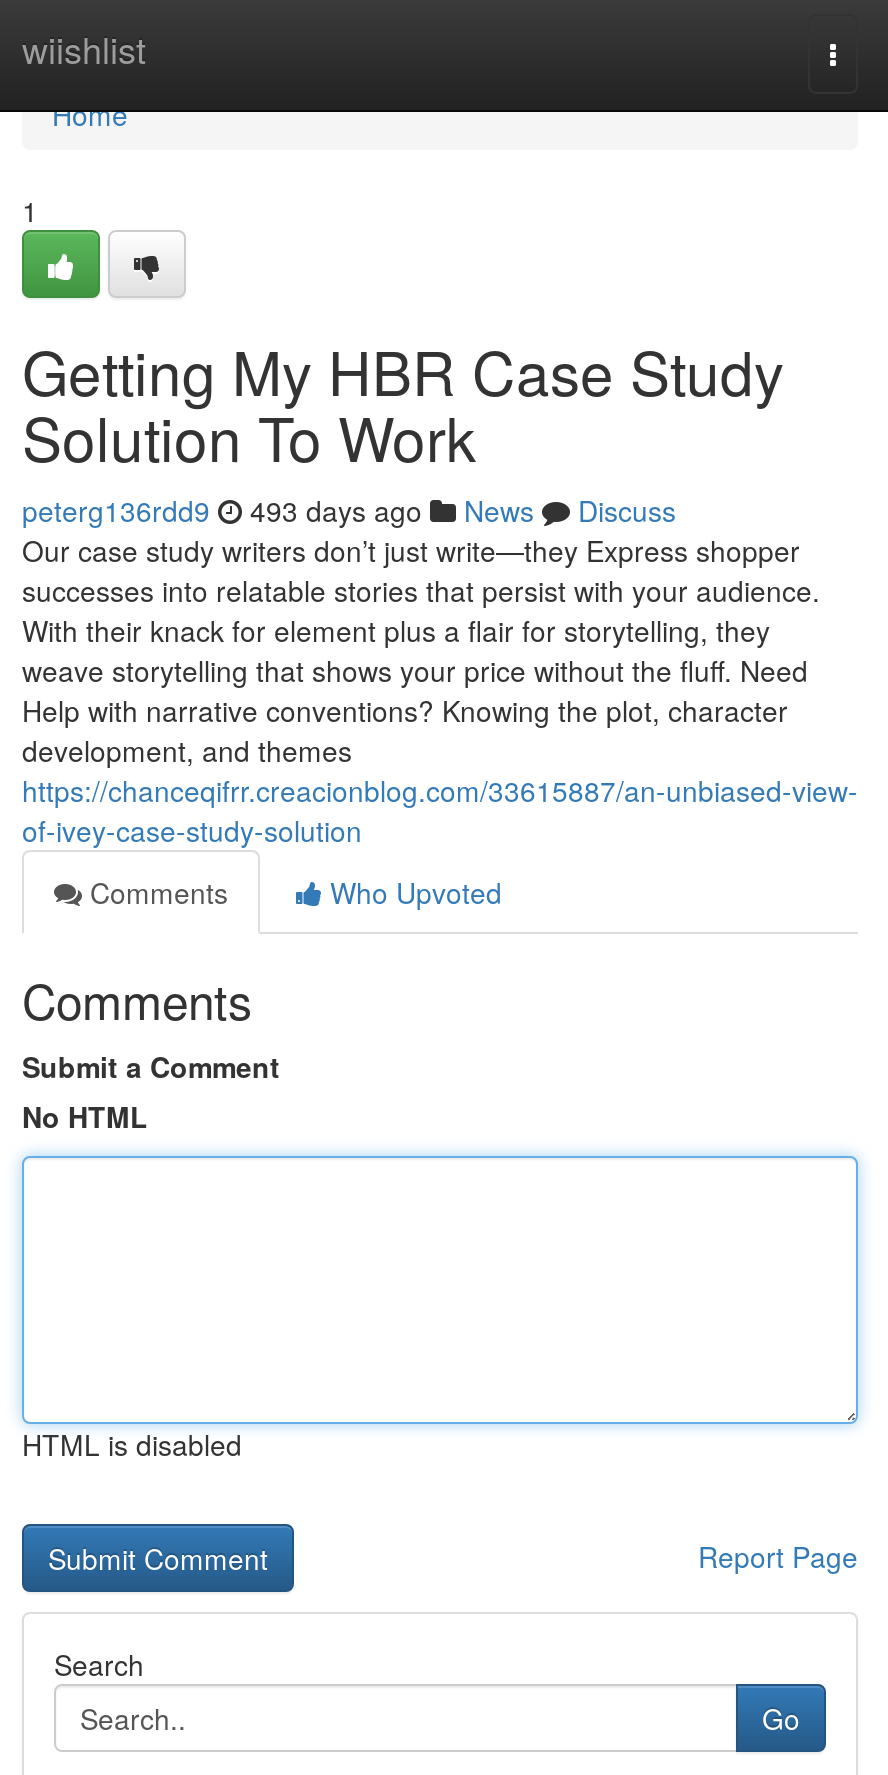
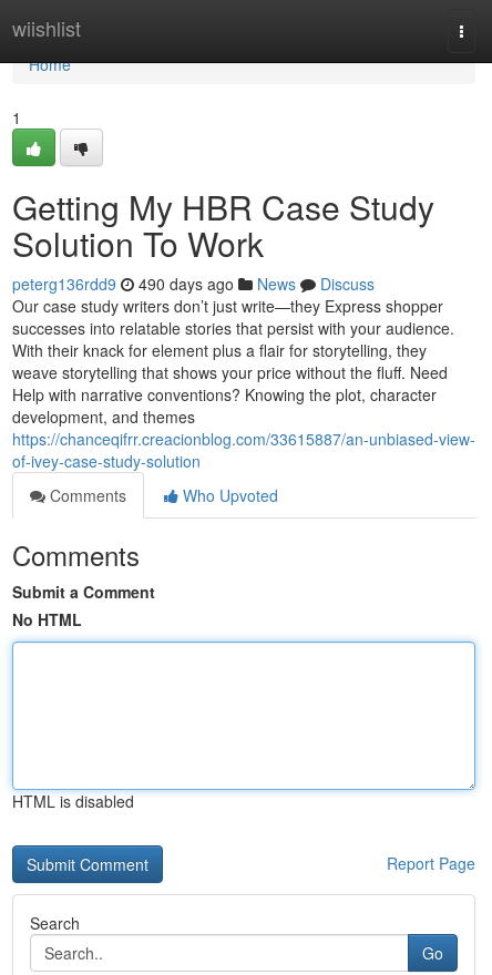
- peterg136rdd9 493 days ago News Discuss
+ peterg136rdd9 490 days ago News Discuss
